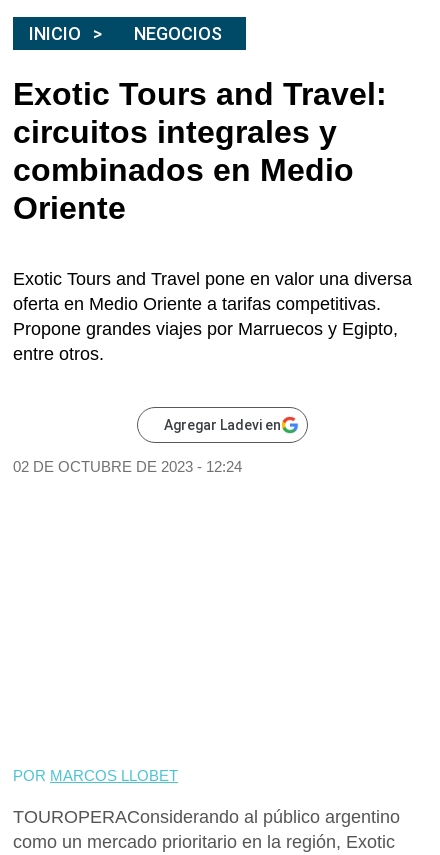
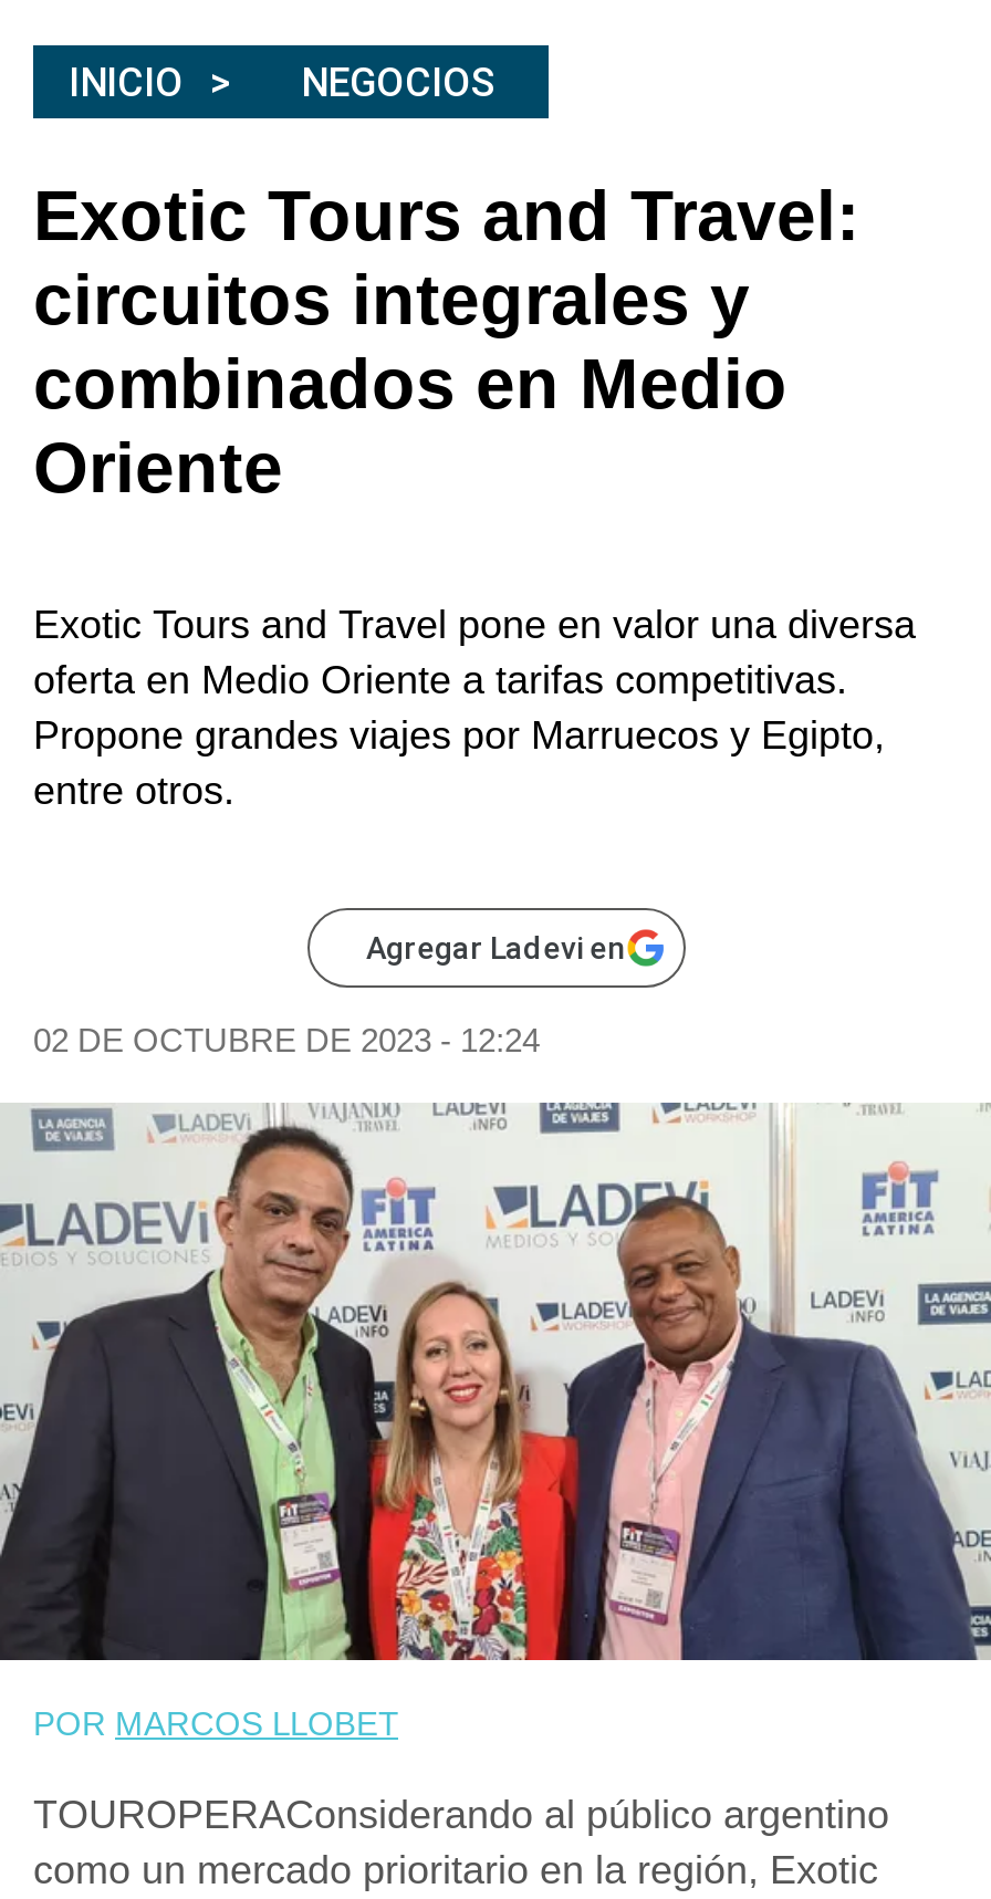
+ [image]
